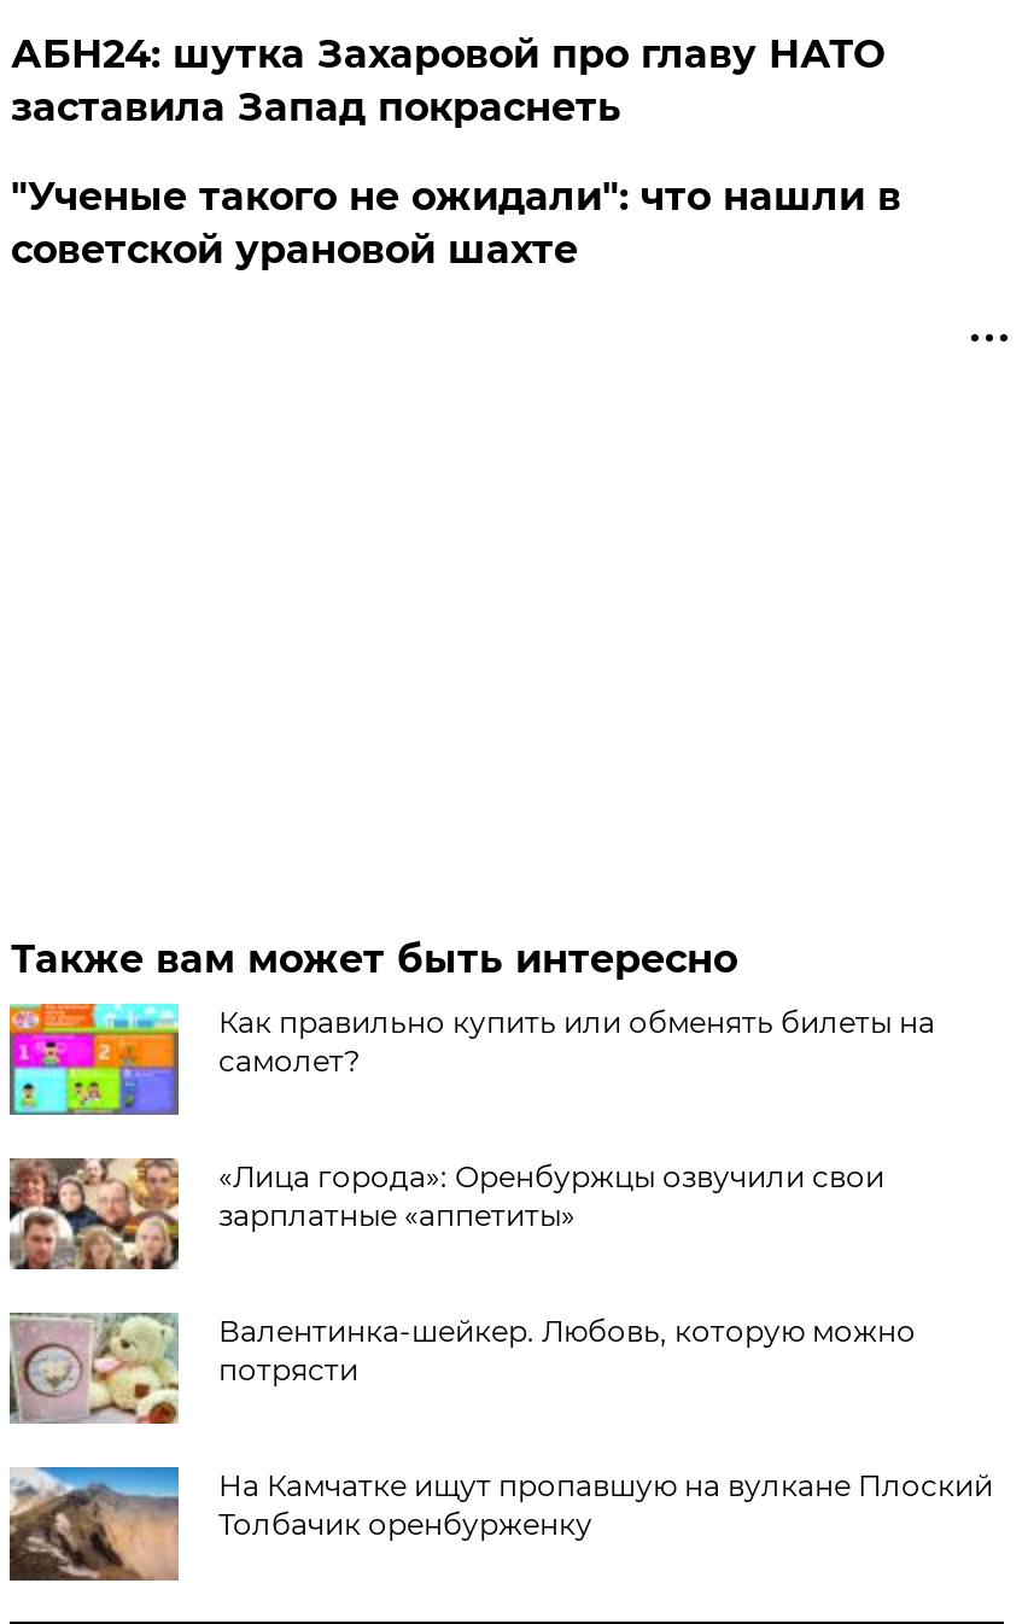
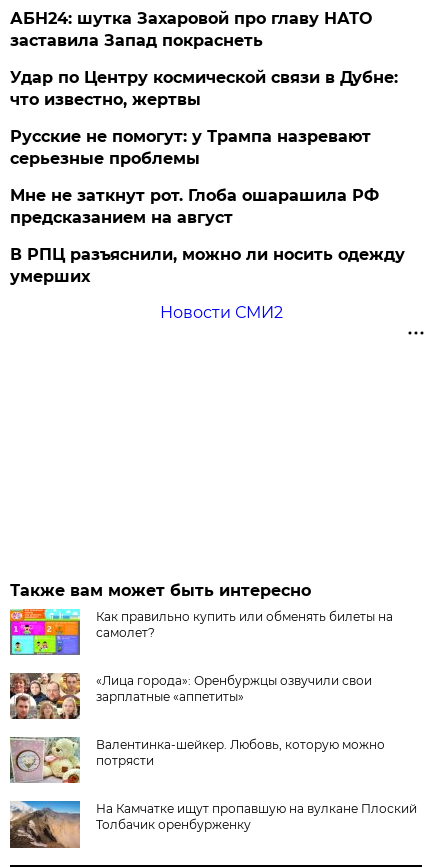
- "Ученые такого не ожидали": что нашли в
- советской урановой шахте
+ Удар по Центру космической связи в Дубне:
+ что известно, жертвы
+ Русские не помогут: у Трампа назревают
+ серьезные проблемы
+ Мне не заткнут рот. Глоба ошарашила РФ
+ предсказанием на август
+ В РПЦ разъяснили, можно ли носить одежду
+ умерших
+ Новости СМИ2
